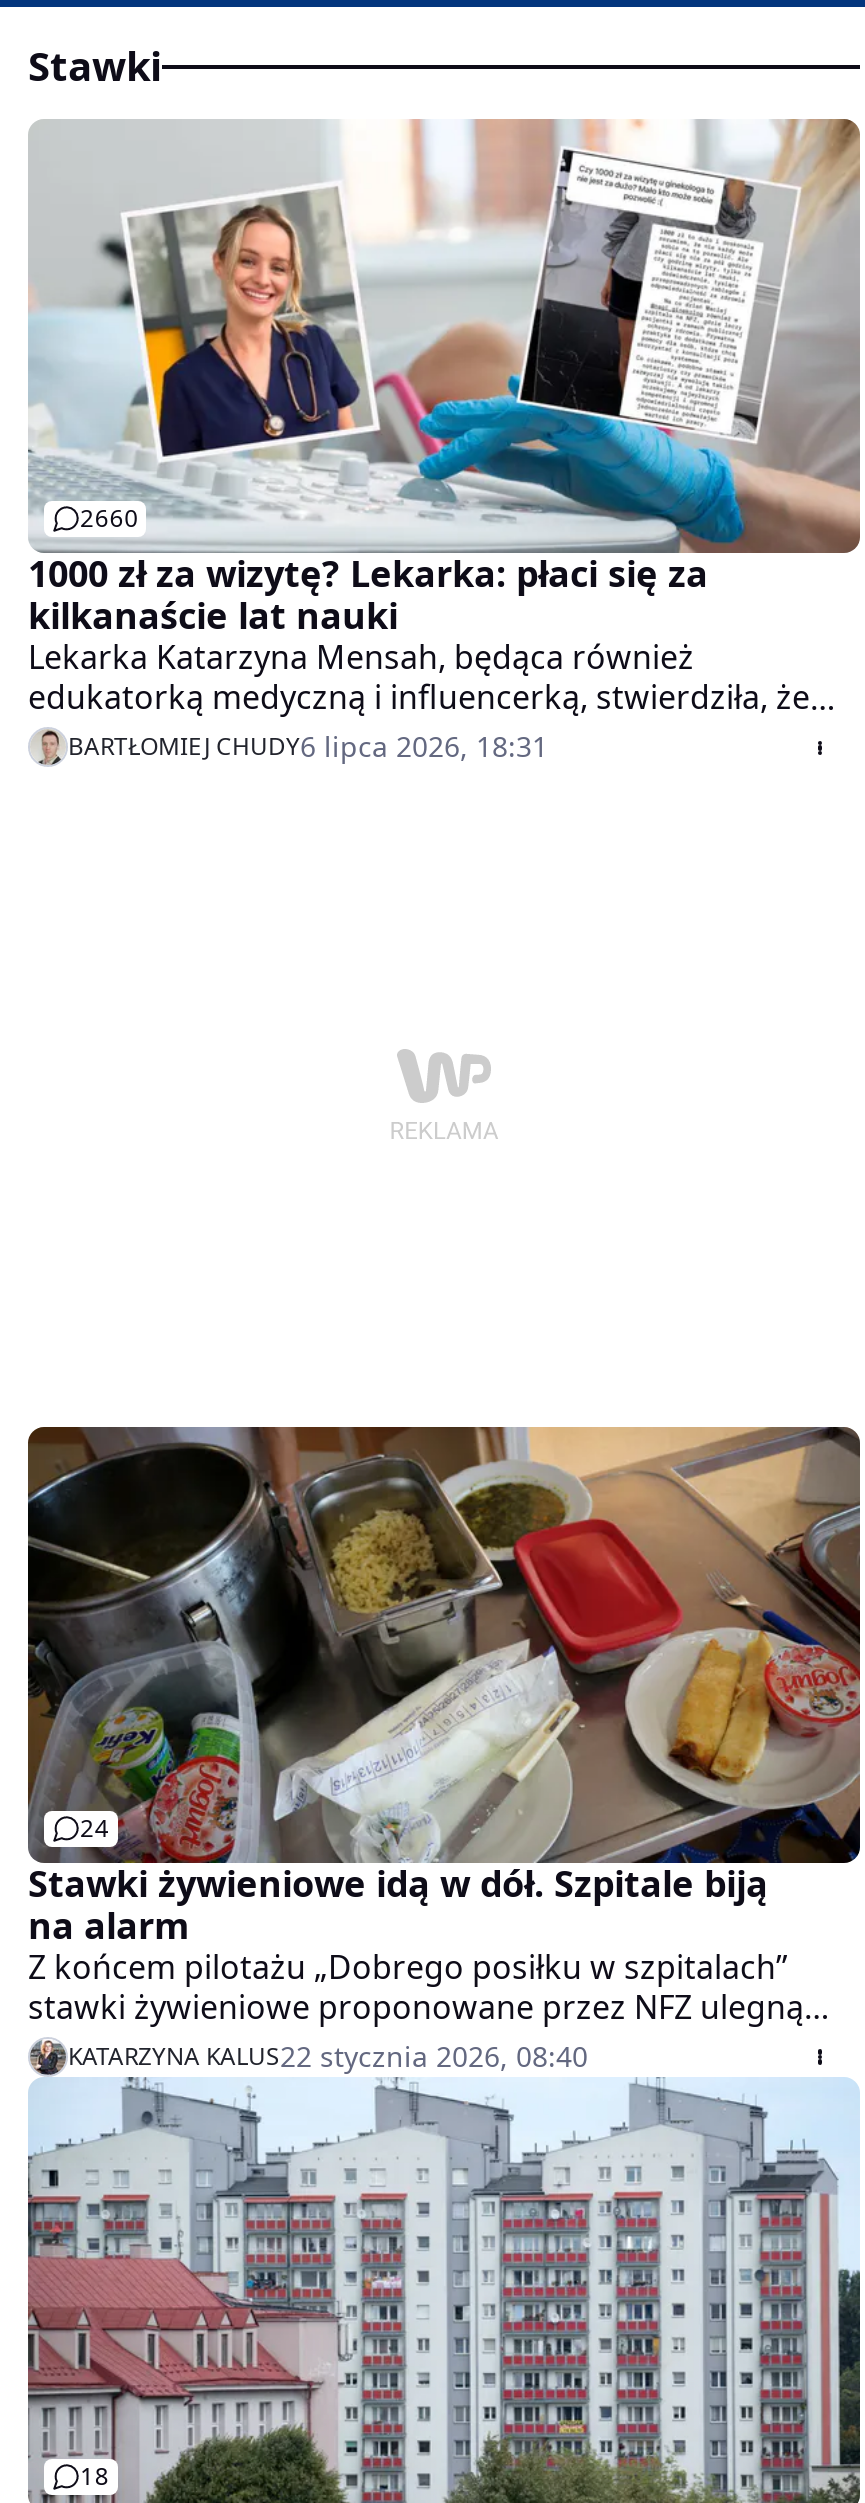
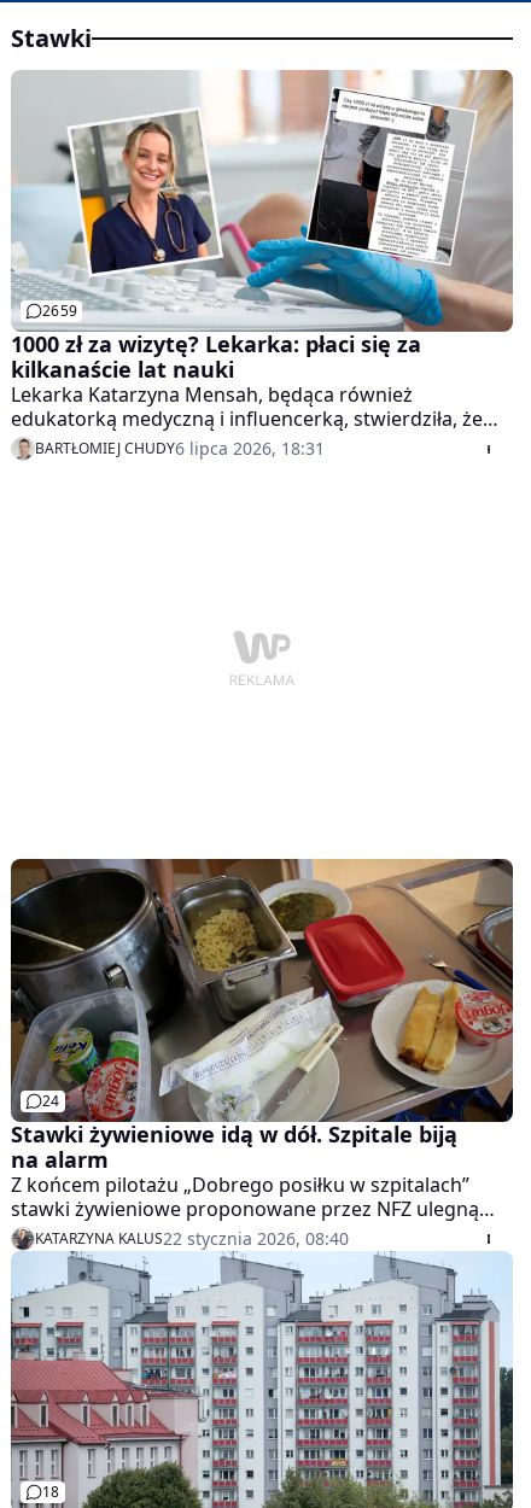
- 2660
+ 2659
